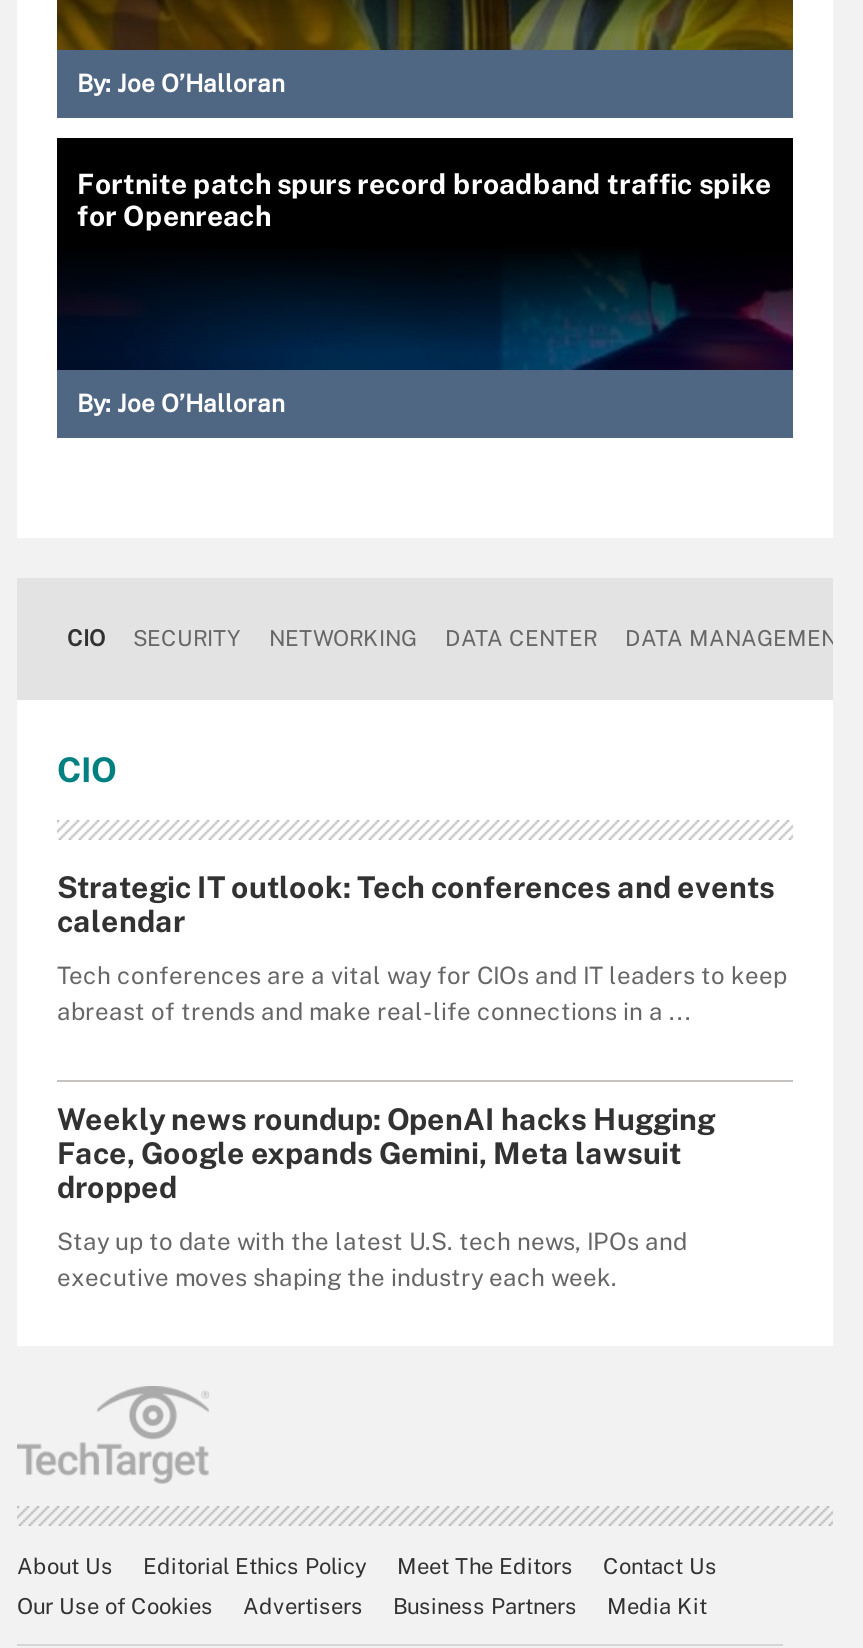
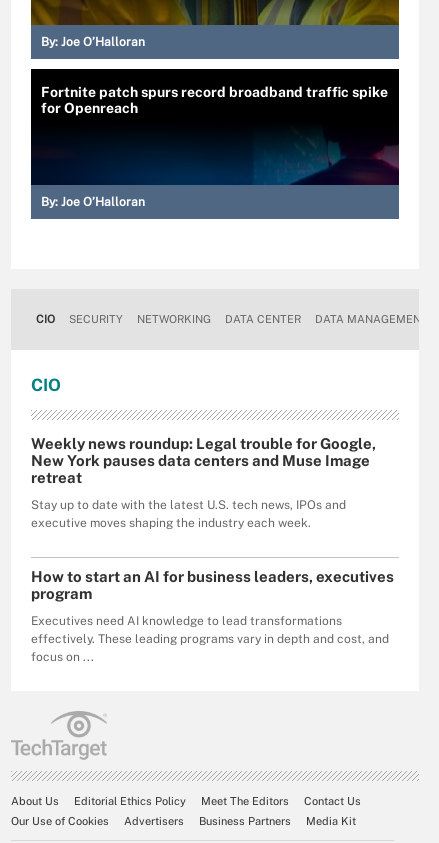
- Strategic IT outlook: Tech conferences and events
- calendar
- Tech conferences are a vital way for CIOs and IT leaders to keep
- abreast of trends and make real-life connections in a ...
- Weekly news roundup: OpenAI hacks Hugging
- Face, Google expands Gemini, Meta lawsuit
- dropped
+ Weekly news roundup: Legal trouble for Google,
+ New York pauses data centers and Muse Image
+ retreat

moved up: Stay up to date with the latest U.S. tech news, IPOs and | executive moves shaping the industry each week.

+ How to start an AI for business leaders, executives
+ program
+ Executives need AI knowledge to lead transformations
+ effectively. These leading programs vary in depth and cost, and
+ focus on ...
